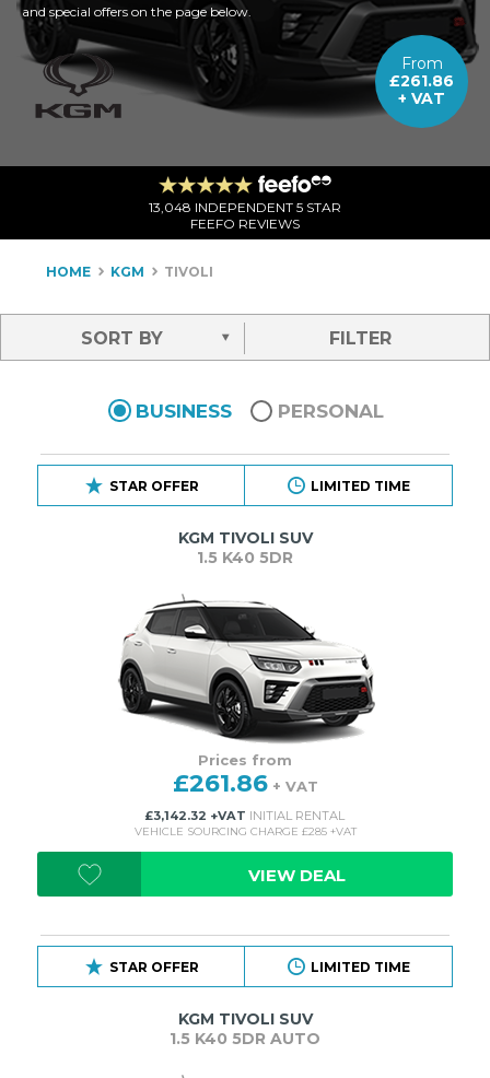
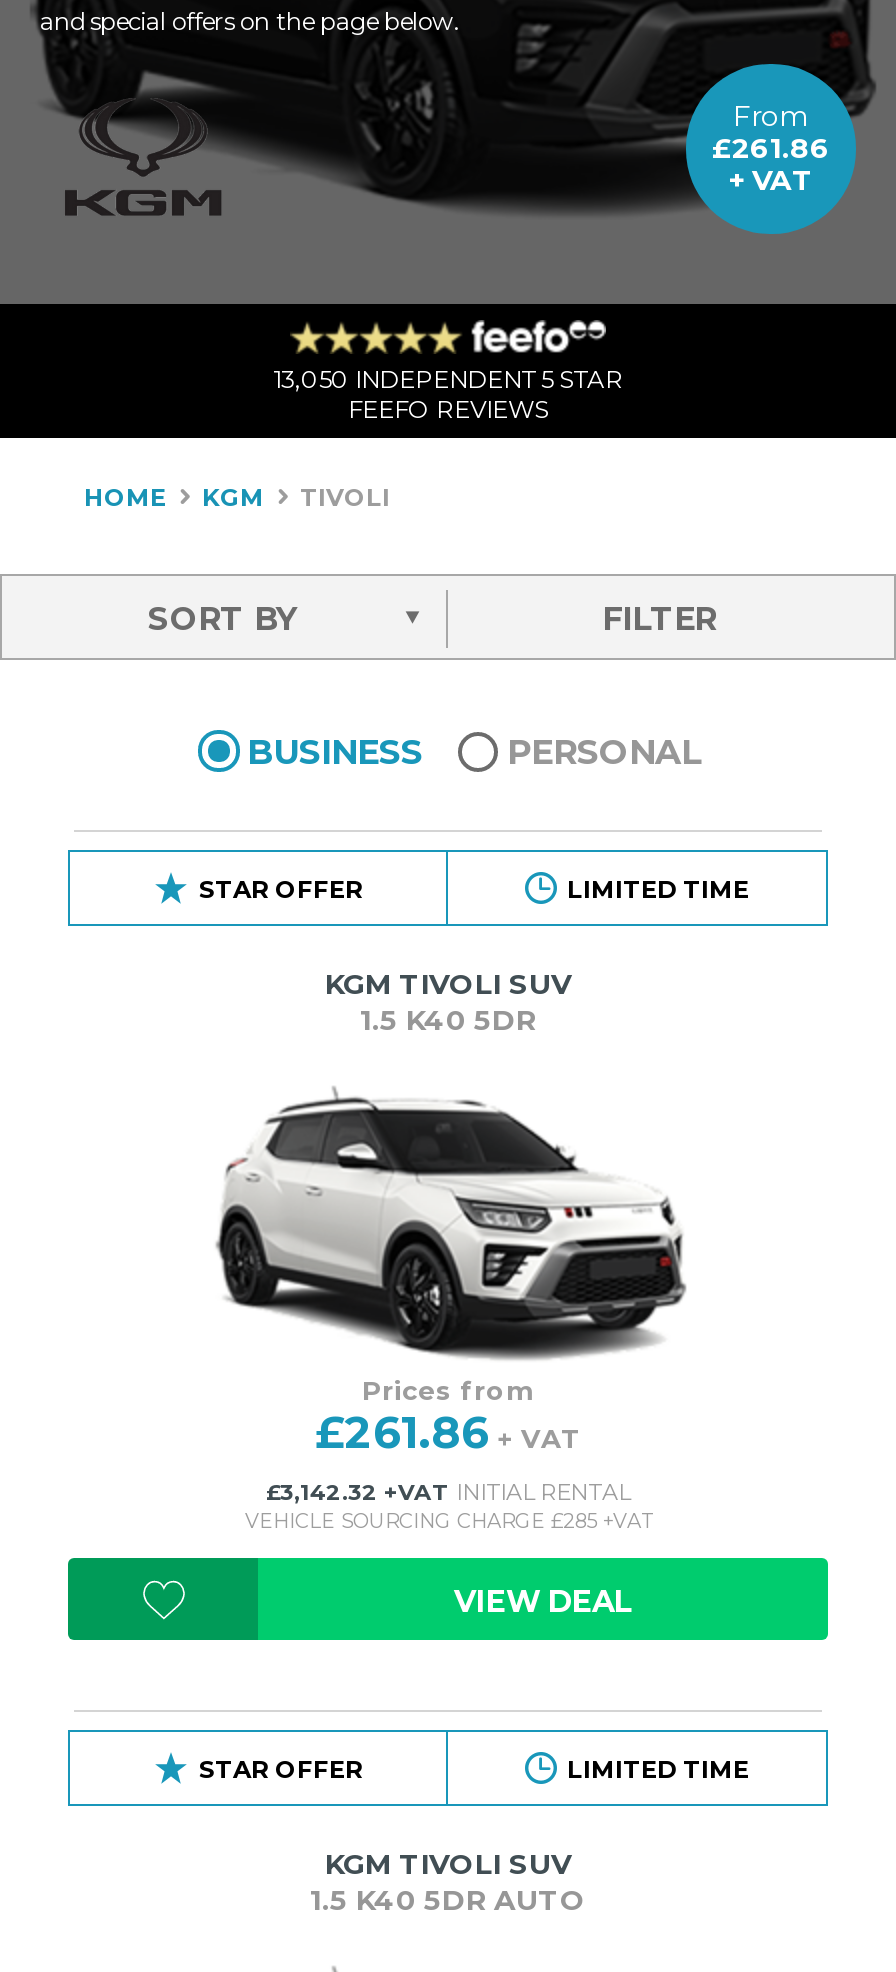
- 13,048 INDEPENDENT 5 STAR
+ 13,050 INDEPENDENT 5 STAR
